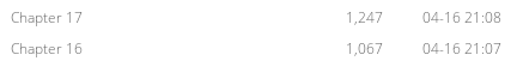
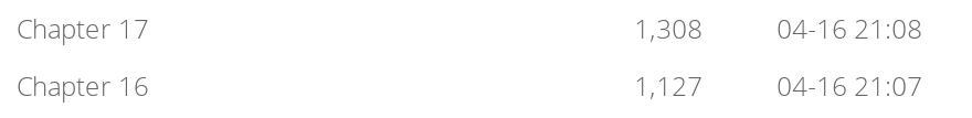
- 1,247 04-16 21:08
+ 1,308 04-16 21:08

- 1,067 04-16 21:07
+ 1,127 04-16 21:07
